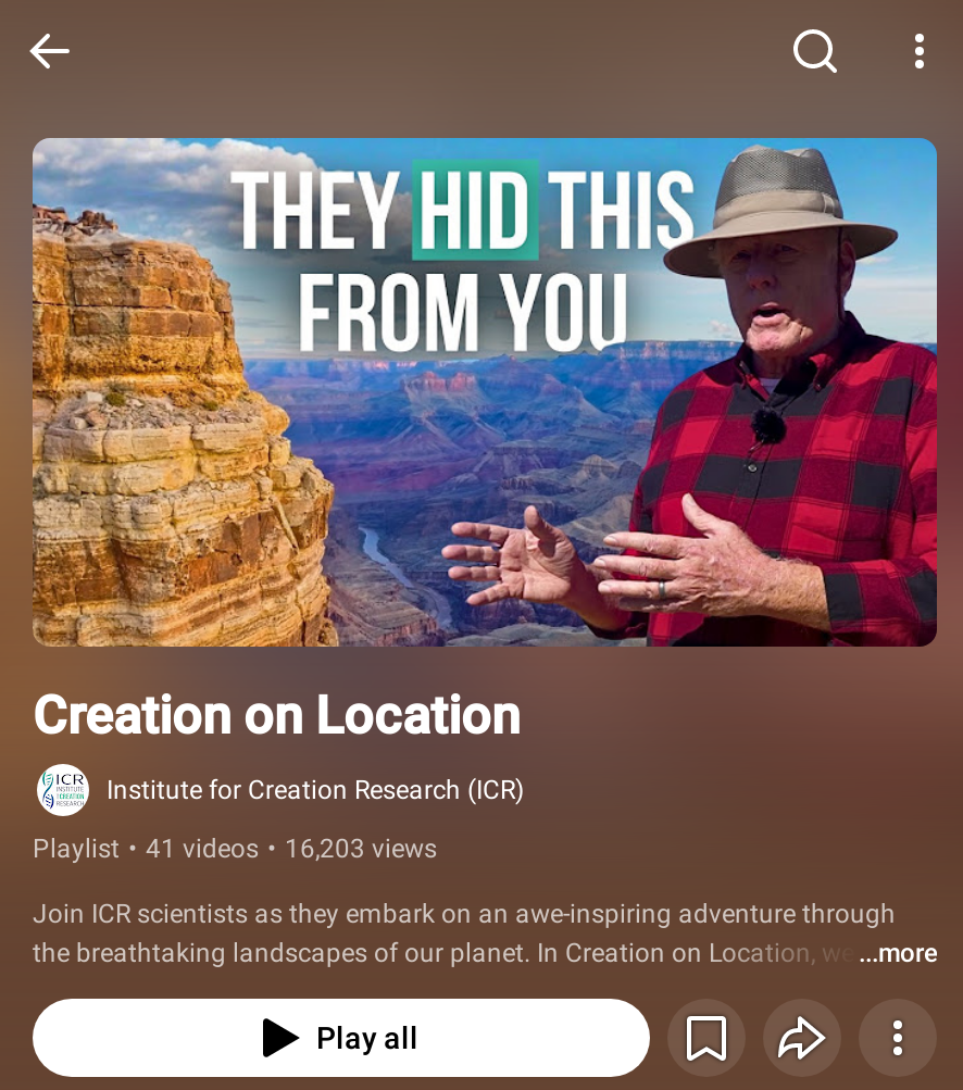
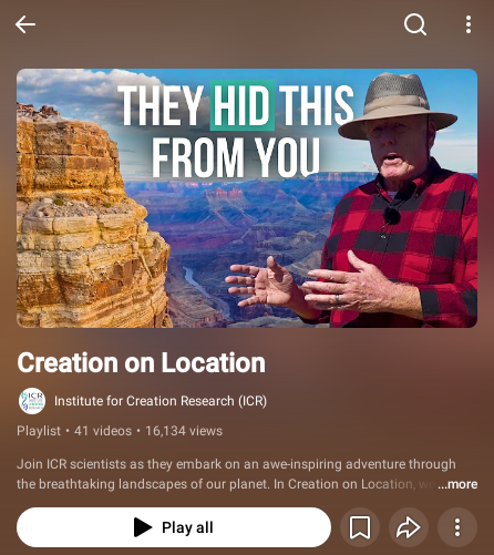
- Playlist • 41 videos • 16,203 views
+ Playlist • 41 videos • 16,134 views
